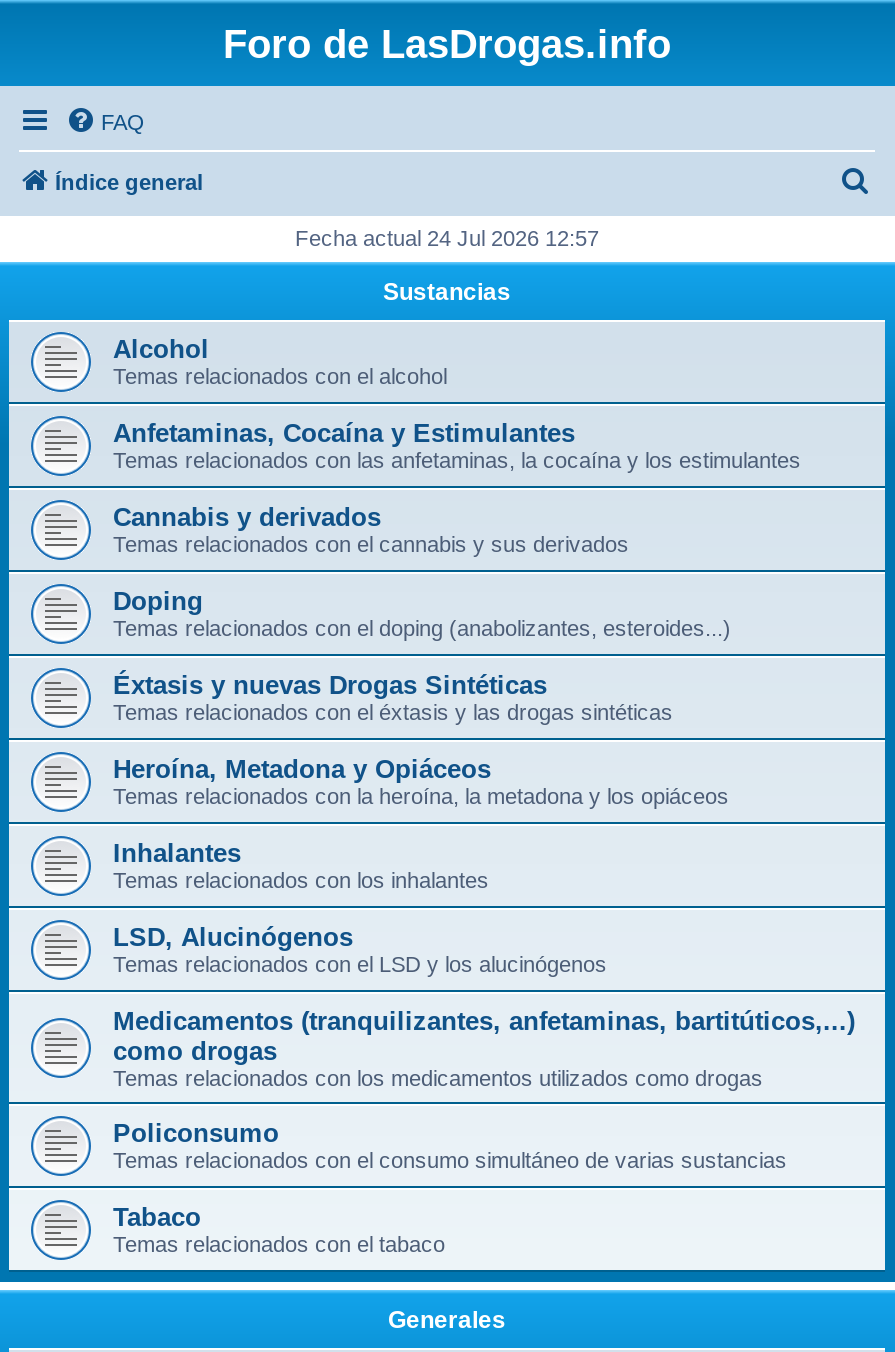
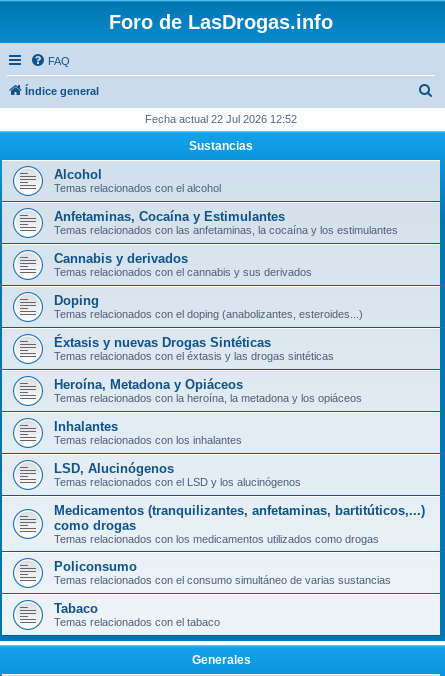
- Fecha actual 24 Jul 2026 12:57
+ Fecha actual 22 Jul 2026 12:52
